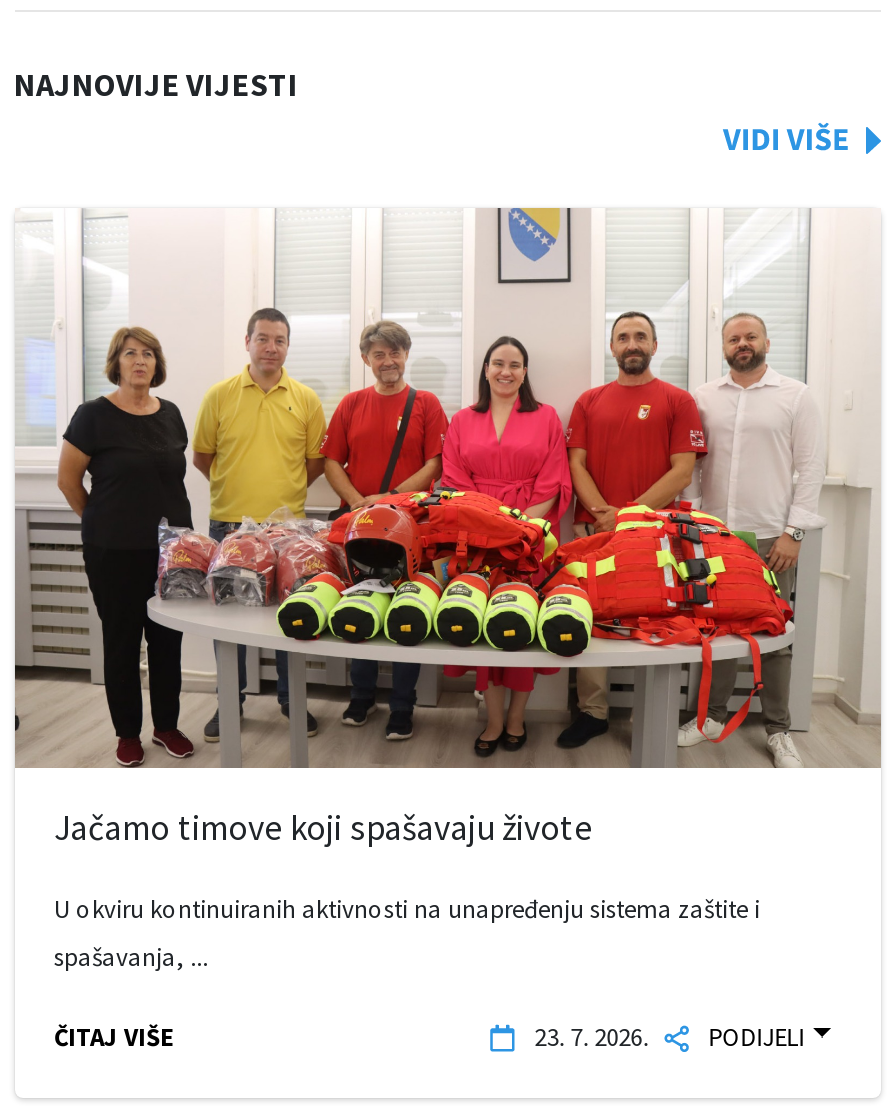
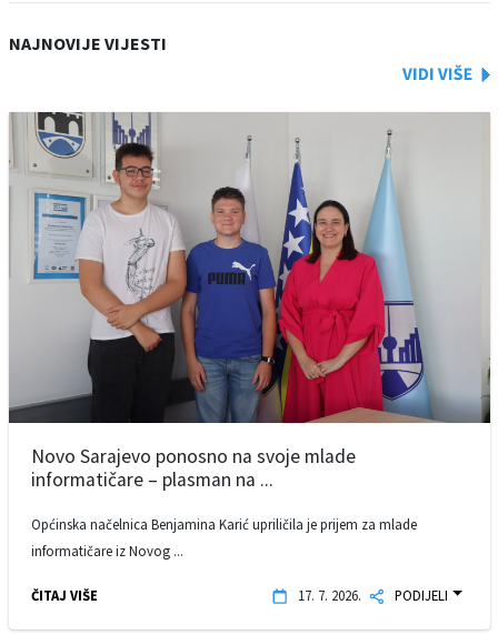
- [image]
- Jačamo timove koji spašavaju živote
+ [image]
+ Novo Sarajevo ponosno na svoje mlade
+ informatičare – plasman na ...

- U okviru kontinuiranih aktivnosti na unapređenju sistema zaštite i
+ Općinska načelnica Benjamina Karić upriličila je prijem za mlade

- spašavanja, ...
+ informatičare iz Novog ...

- 23. 7. 2026. PODIJELI
+ 17. 7. 2026. PODIJELI
